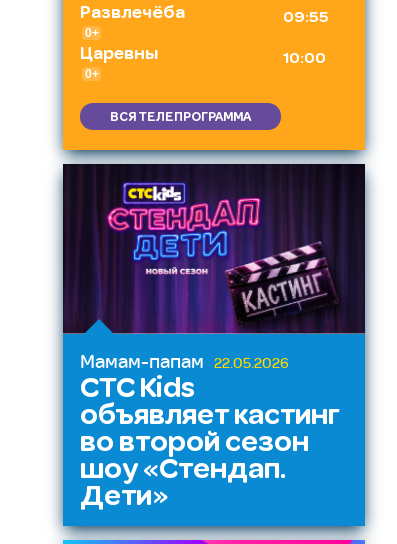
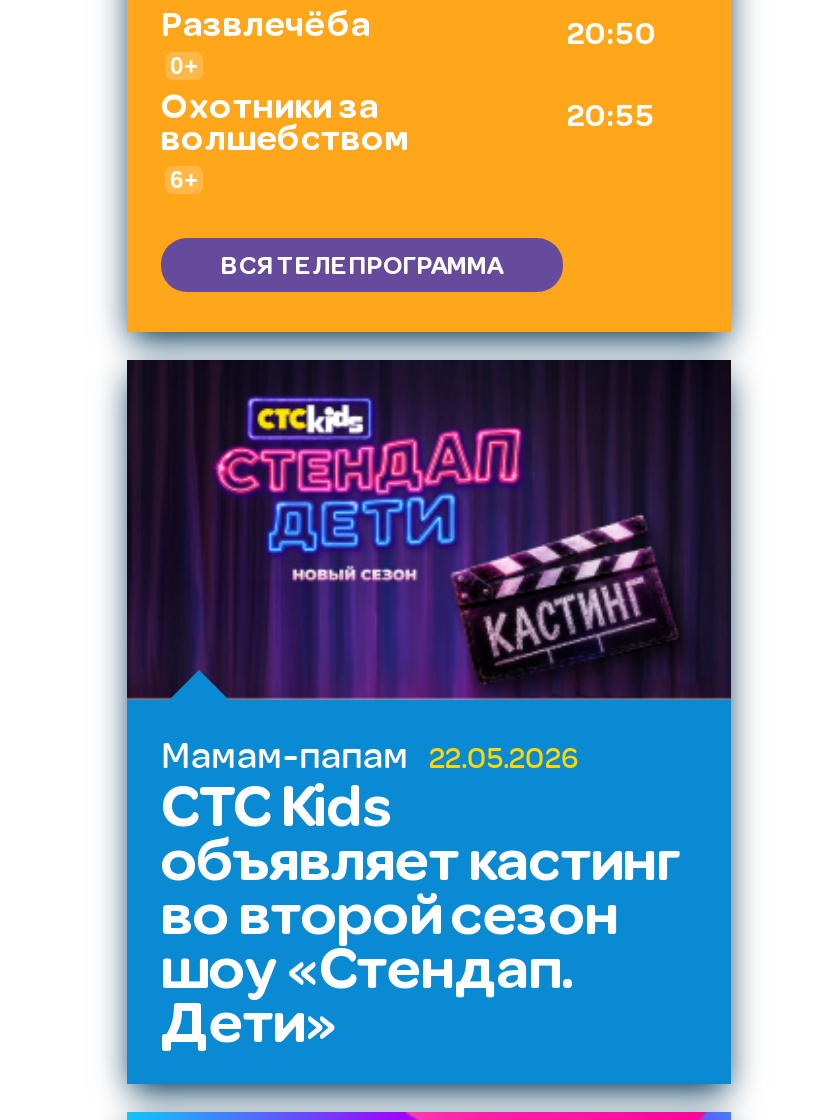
- 09:55
+ 20:50

- Царевны
- 0+
+ Охотники за
+ волшебством
+ 6+

- 10:00
+ 20:55
